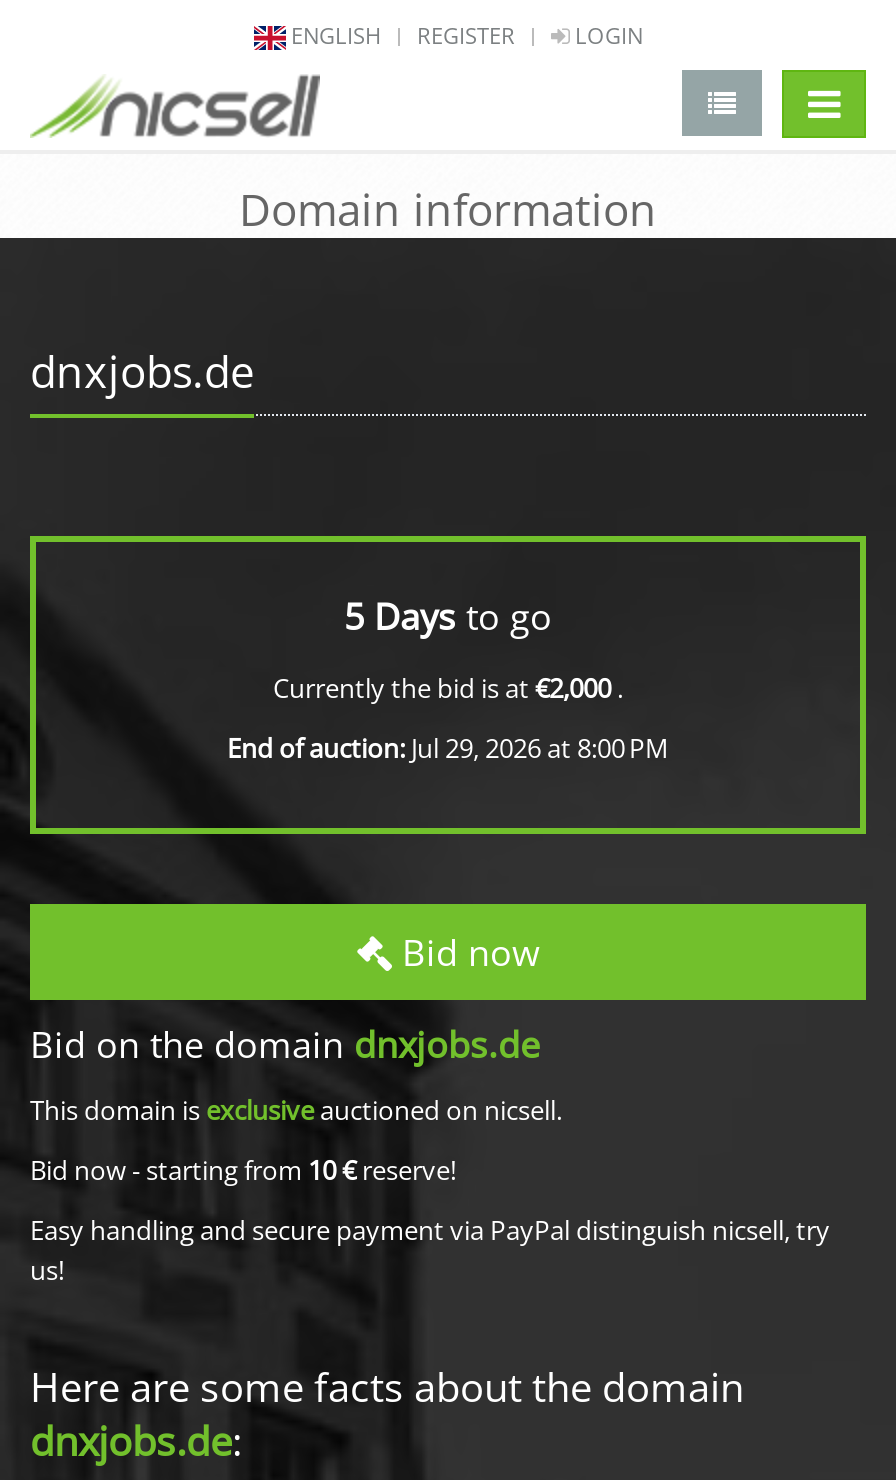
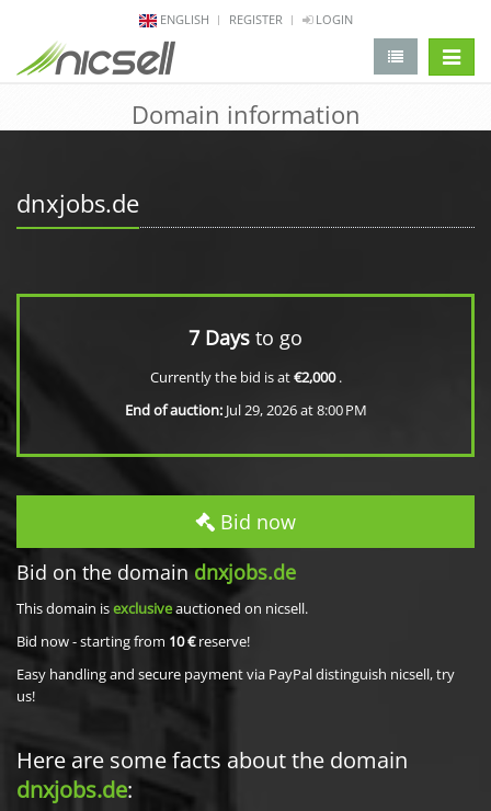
- 5 Days to go
+ 7 Days to go
